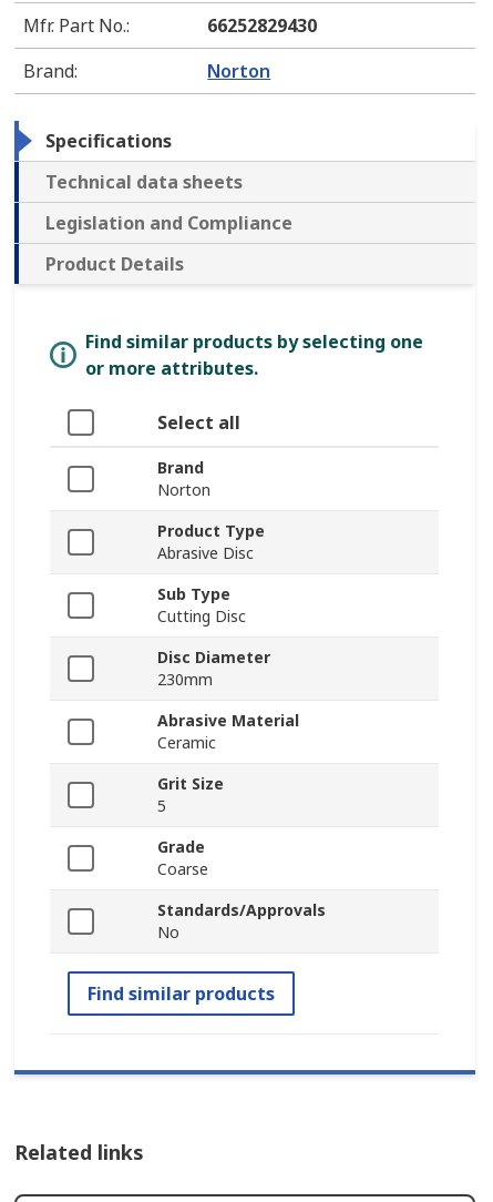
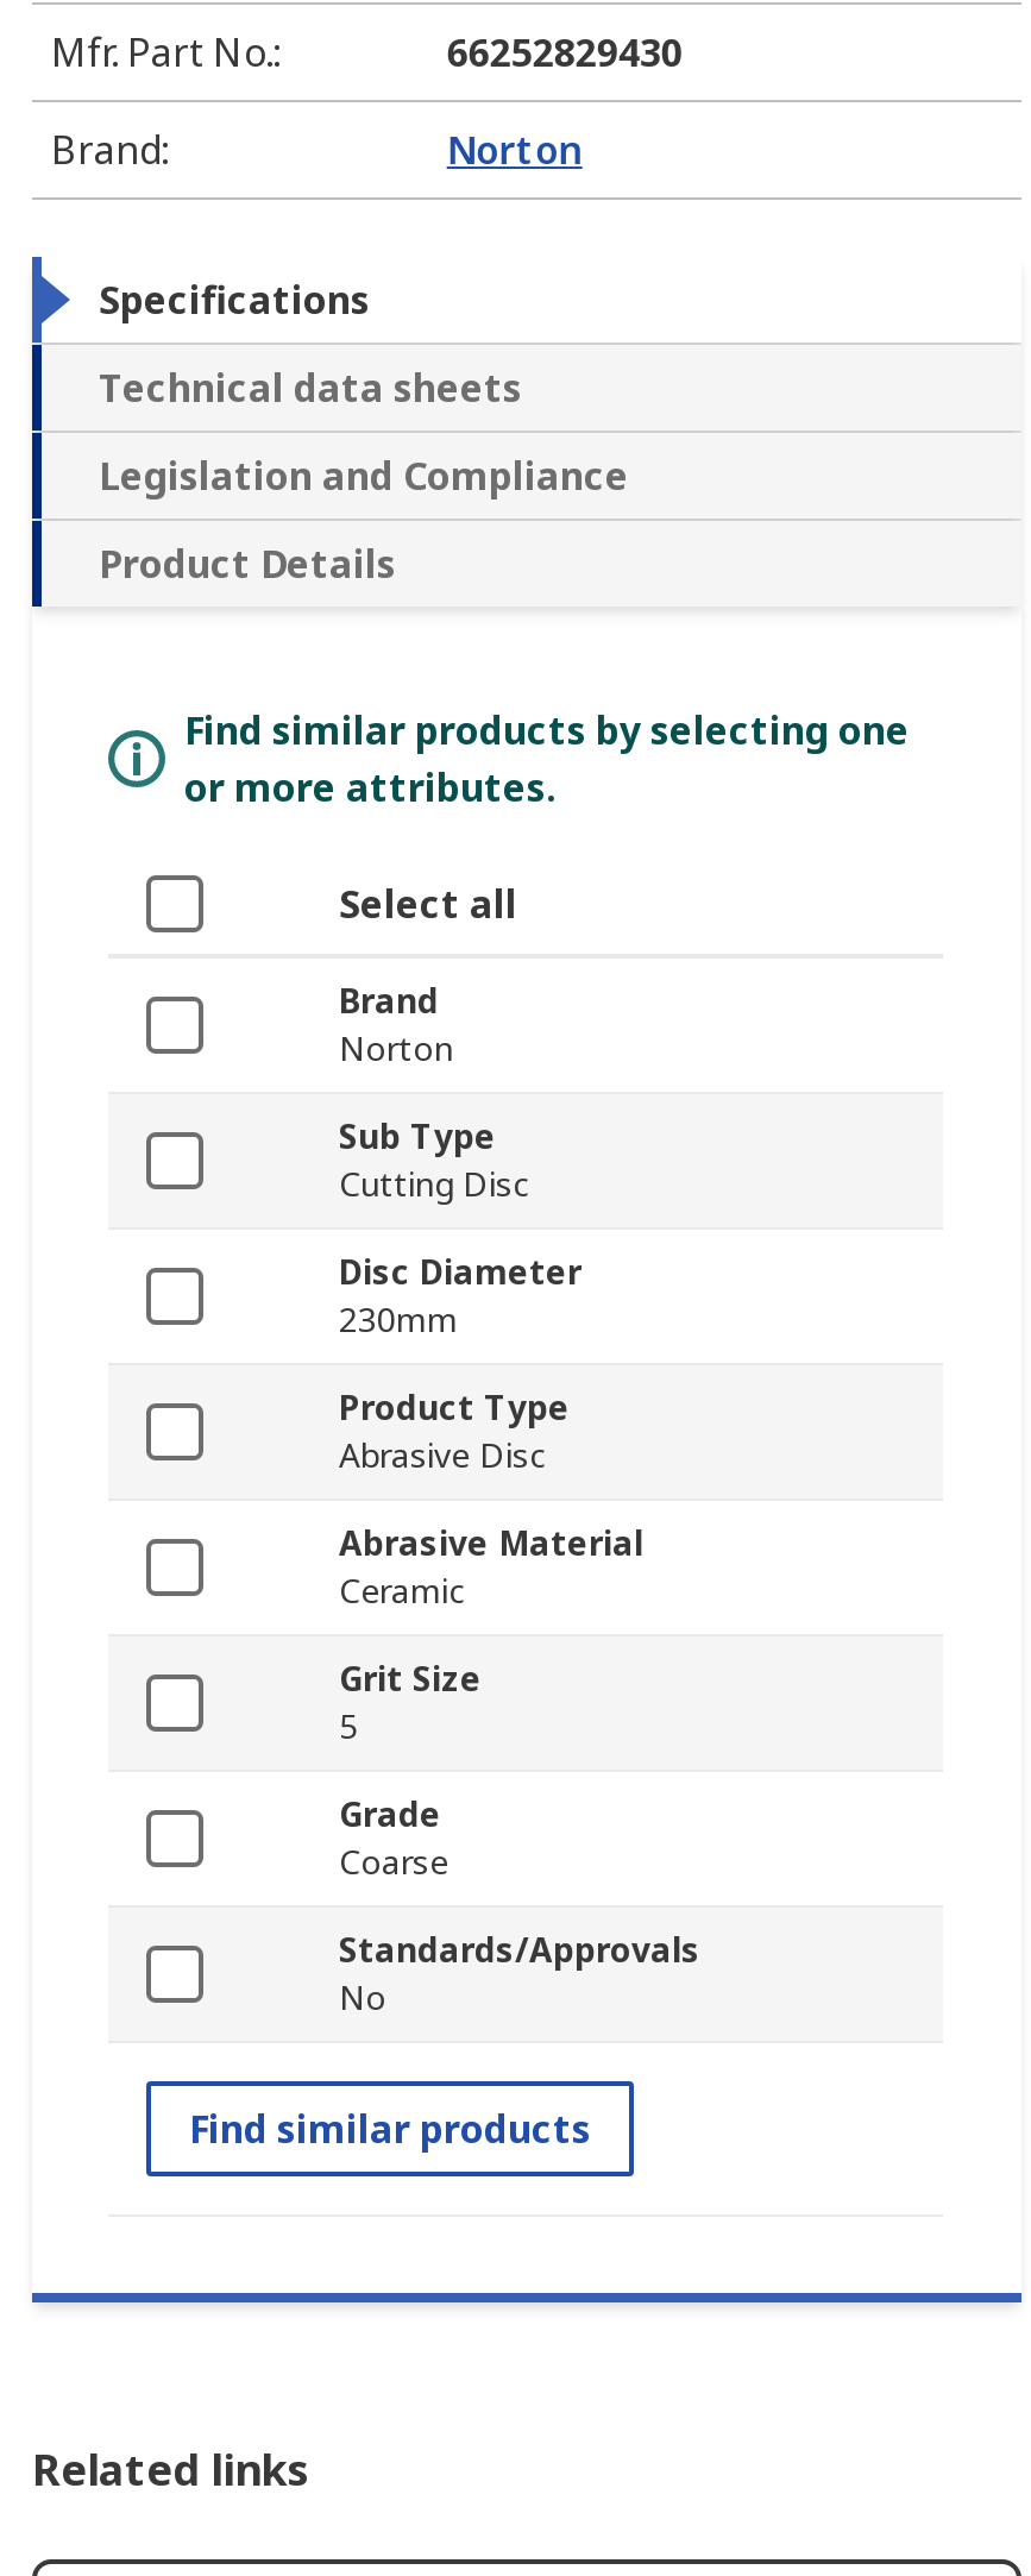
moved down: Product Type | Abrasive Disc

moved up: Sub Type | Cutting Disc | Disc Diameter | 230mm
